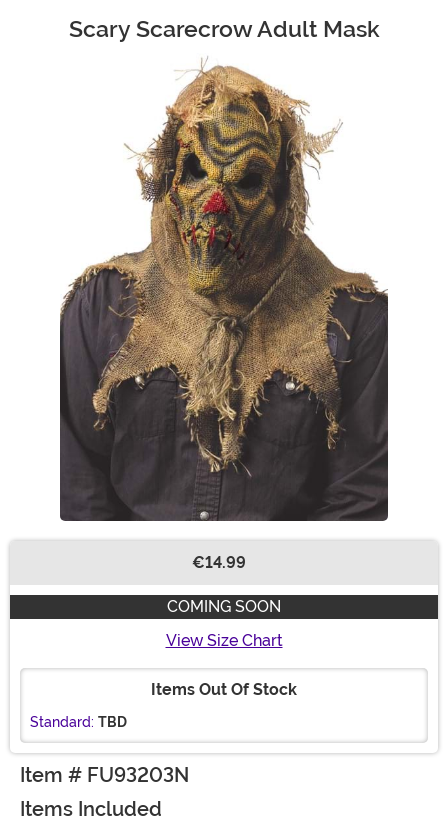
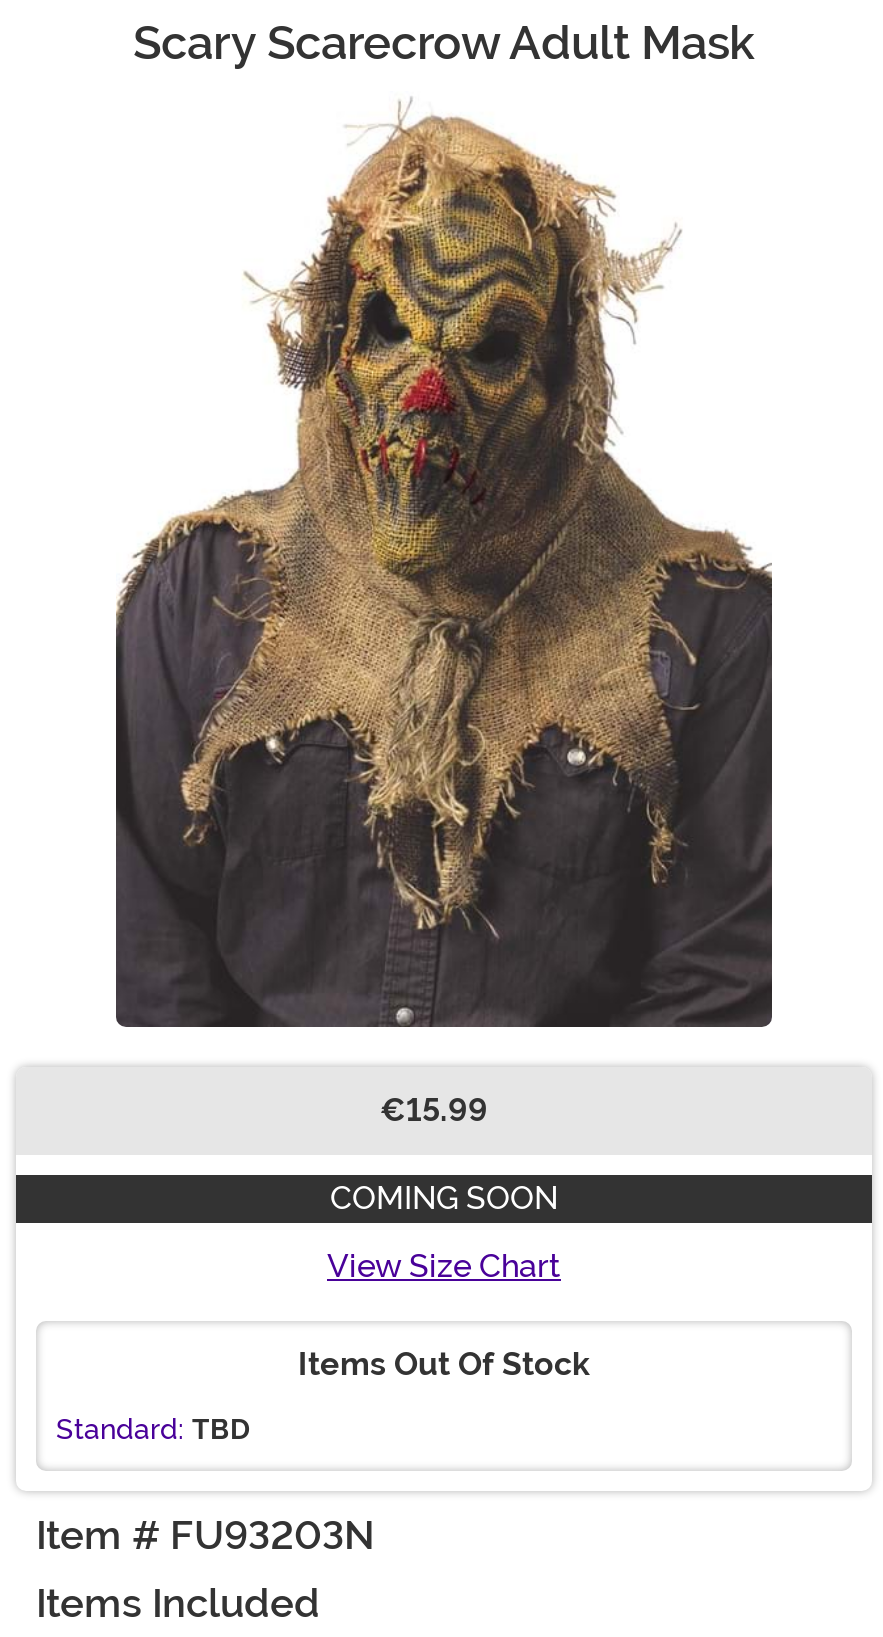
- €14.99
+ €15.99
